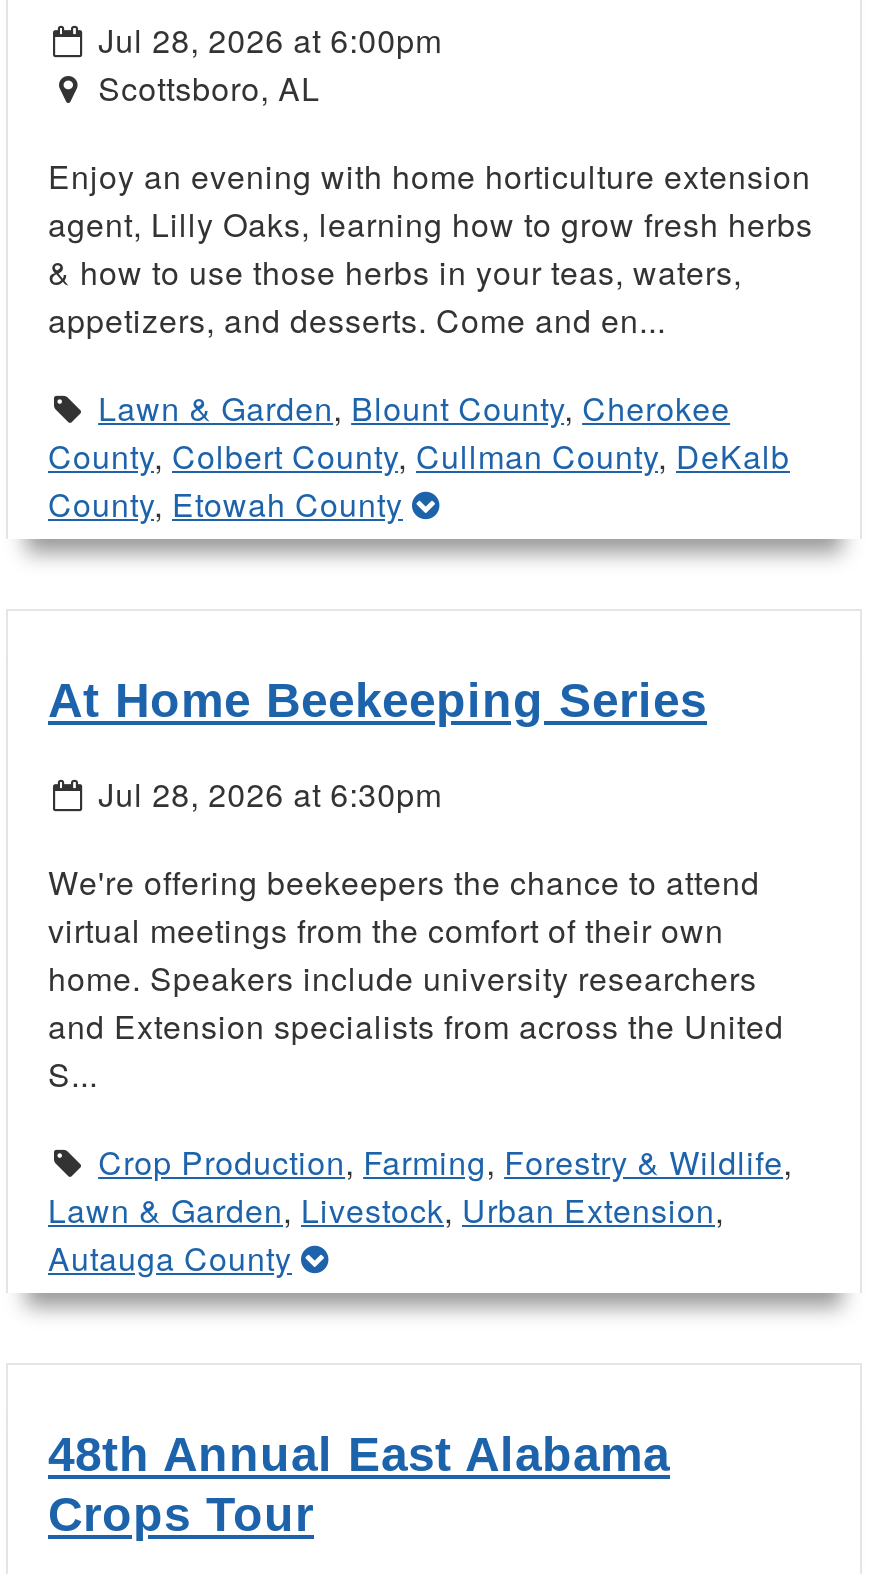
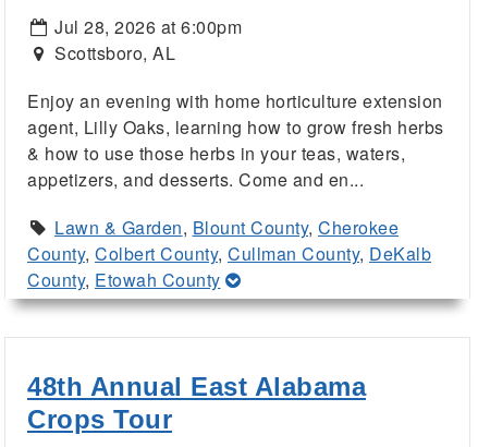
- At Home Beekeeping Series
- Jul 28, 2026 at 6:30pm
- We're offering beekeepers the chance to attend
- virtual meetings from the comfort of their own
- home. Speakers include university researchers
- and Extension specialists from across the United
- S...
- Crop Production, Farming, Forestry & Wildlife,
- Lawn & Garden, Livestock, Urban Extension,
- Autauga County
